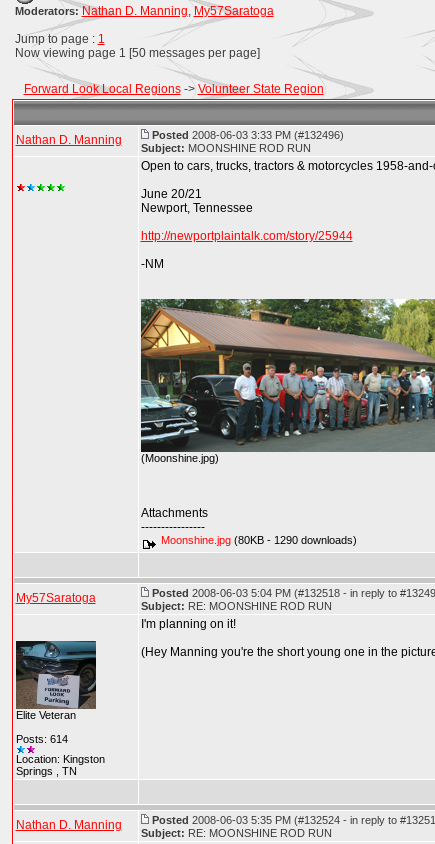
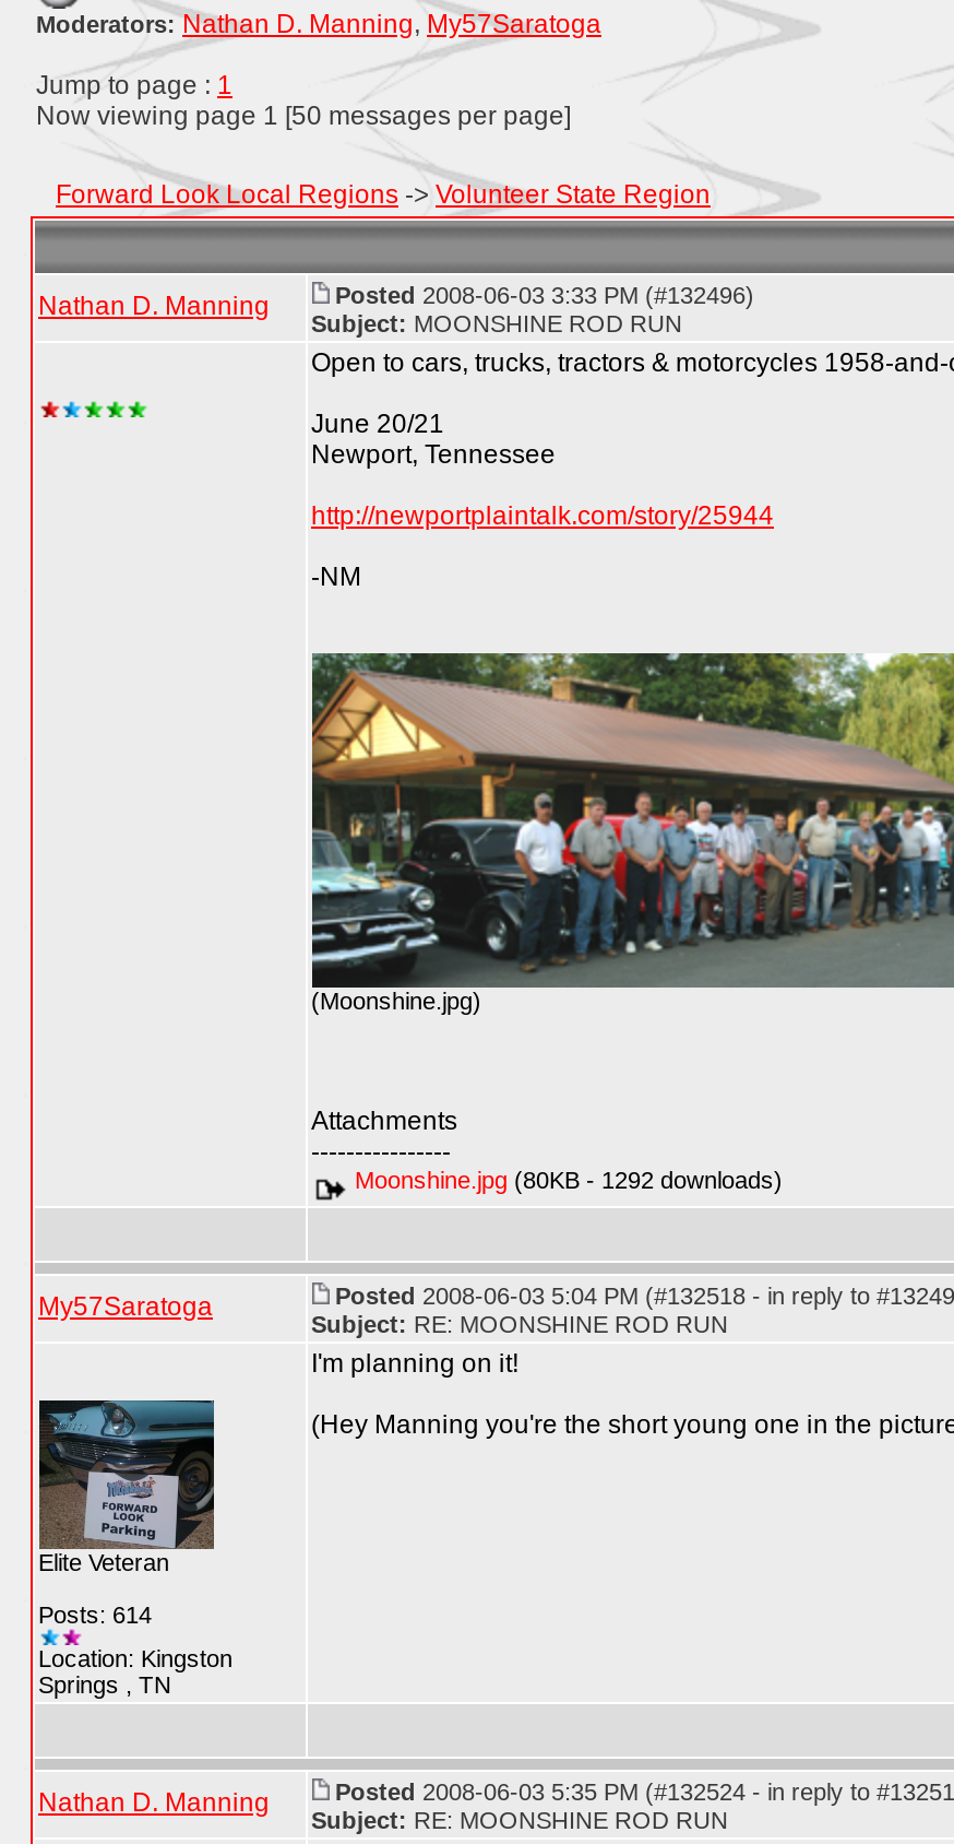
- Moonshine.jpg (80KB - 1290 downloads)
+ Moonshine.jpg (80KB - 1292 downloads)
